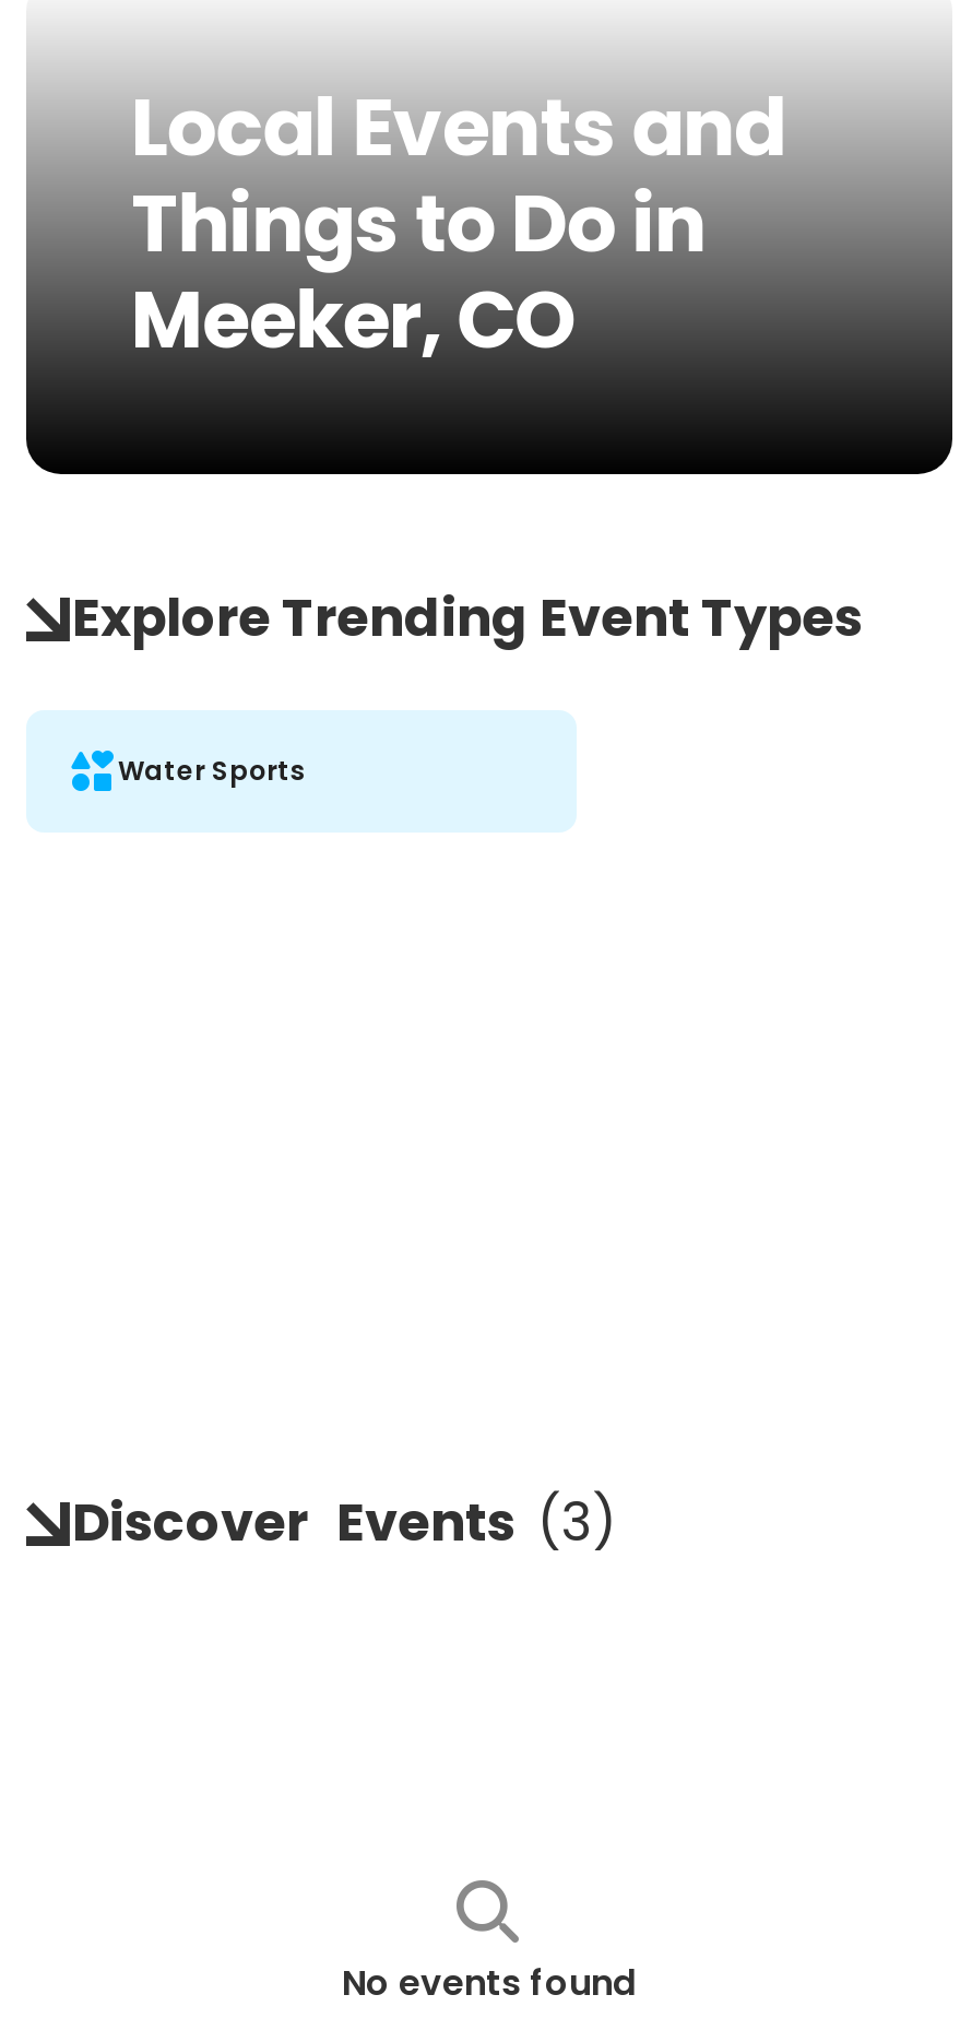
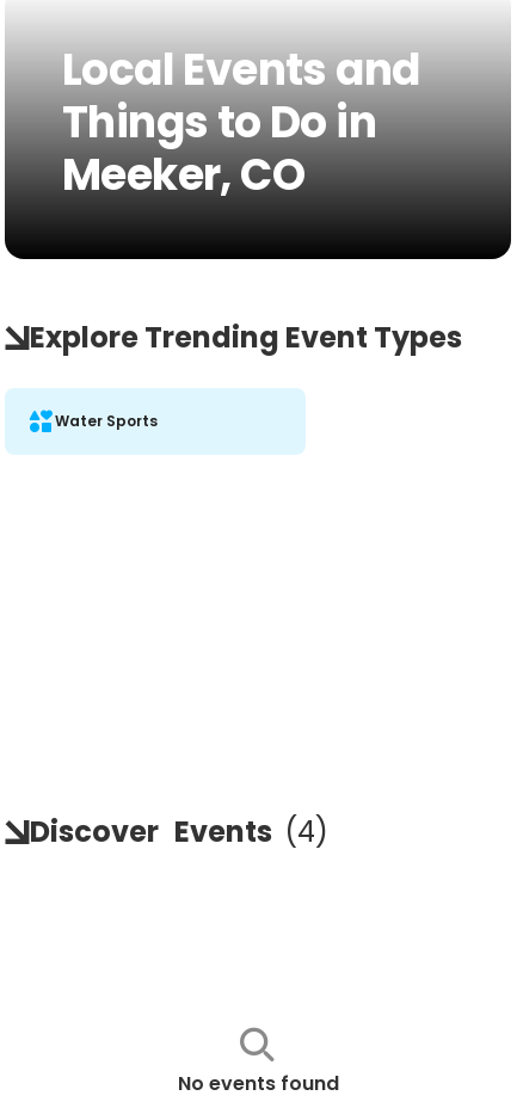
- Discover Events (3)
+ Discover Events (4)
